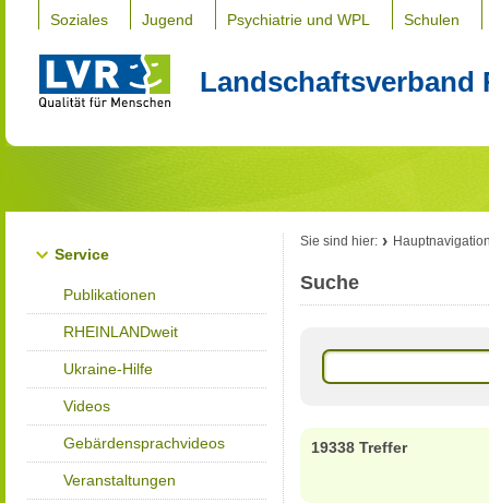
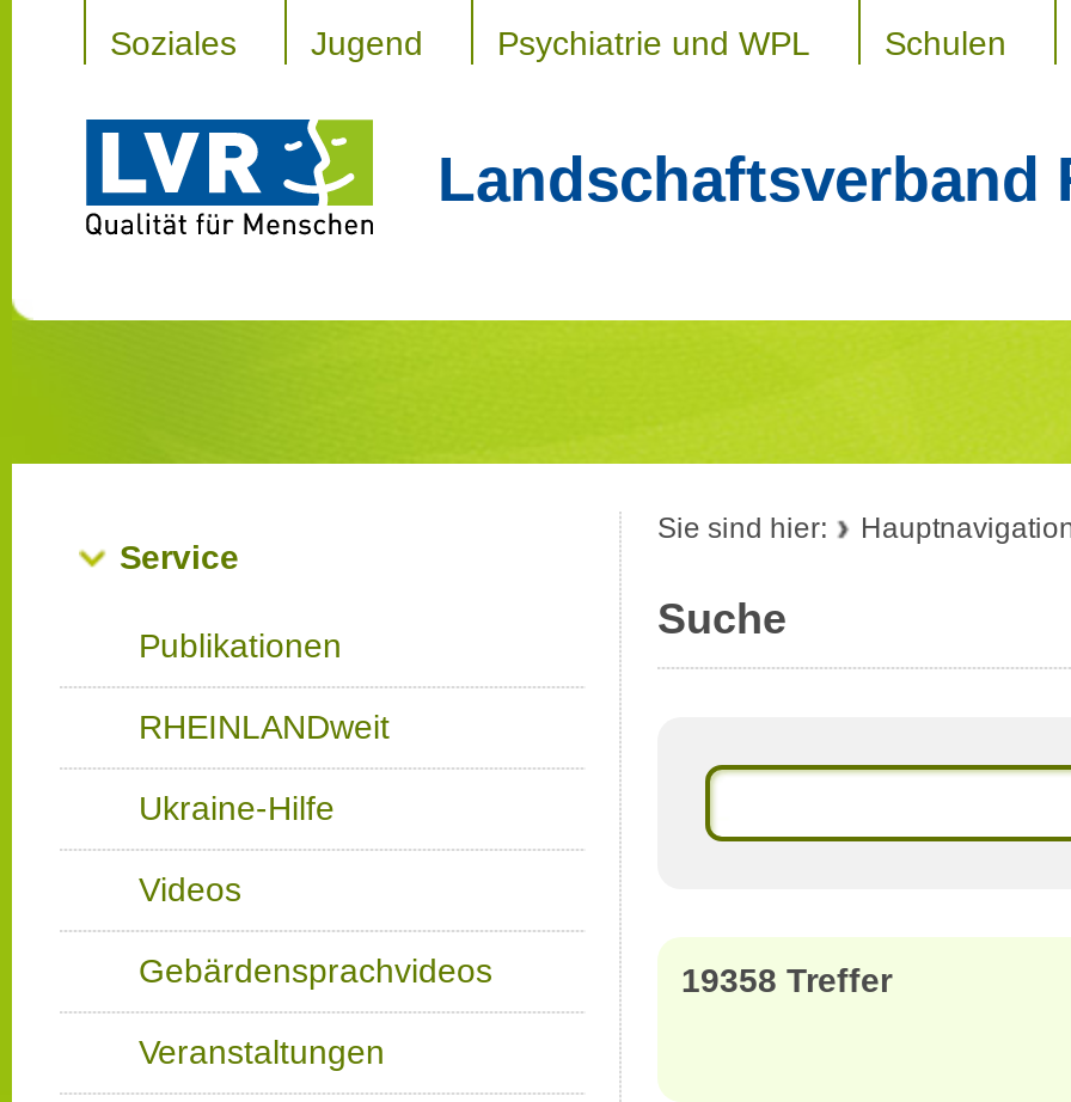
- 19338 Treffer
+ 19358 Treffer
